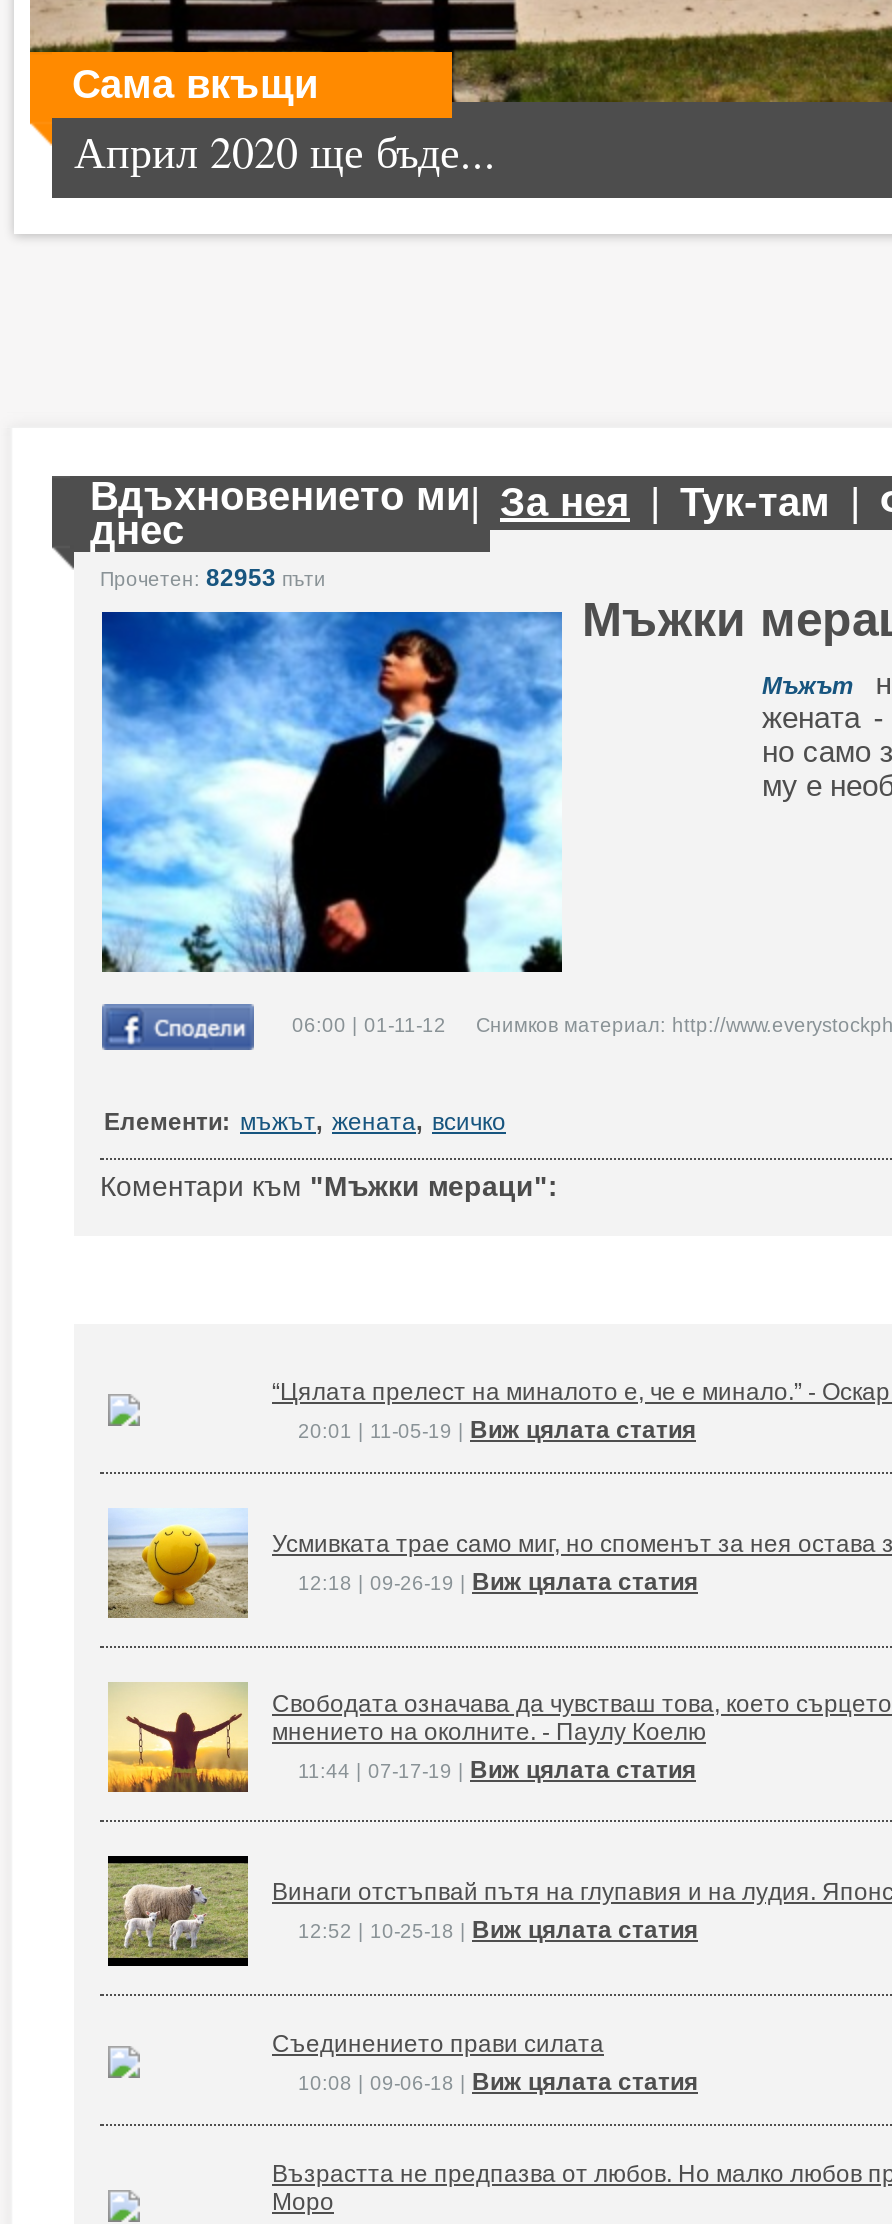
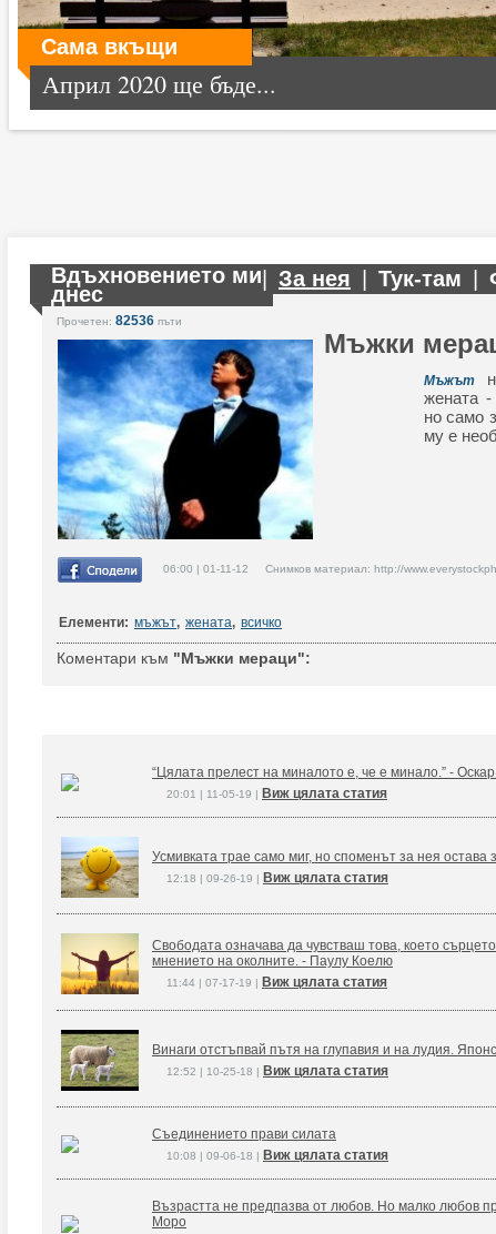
- Прочетен: 82953 пъти
+ Прочетен: 82536 пъти
